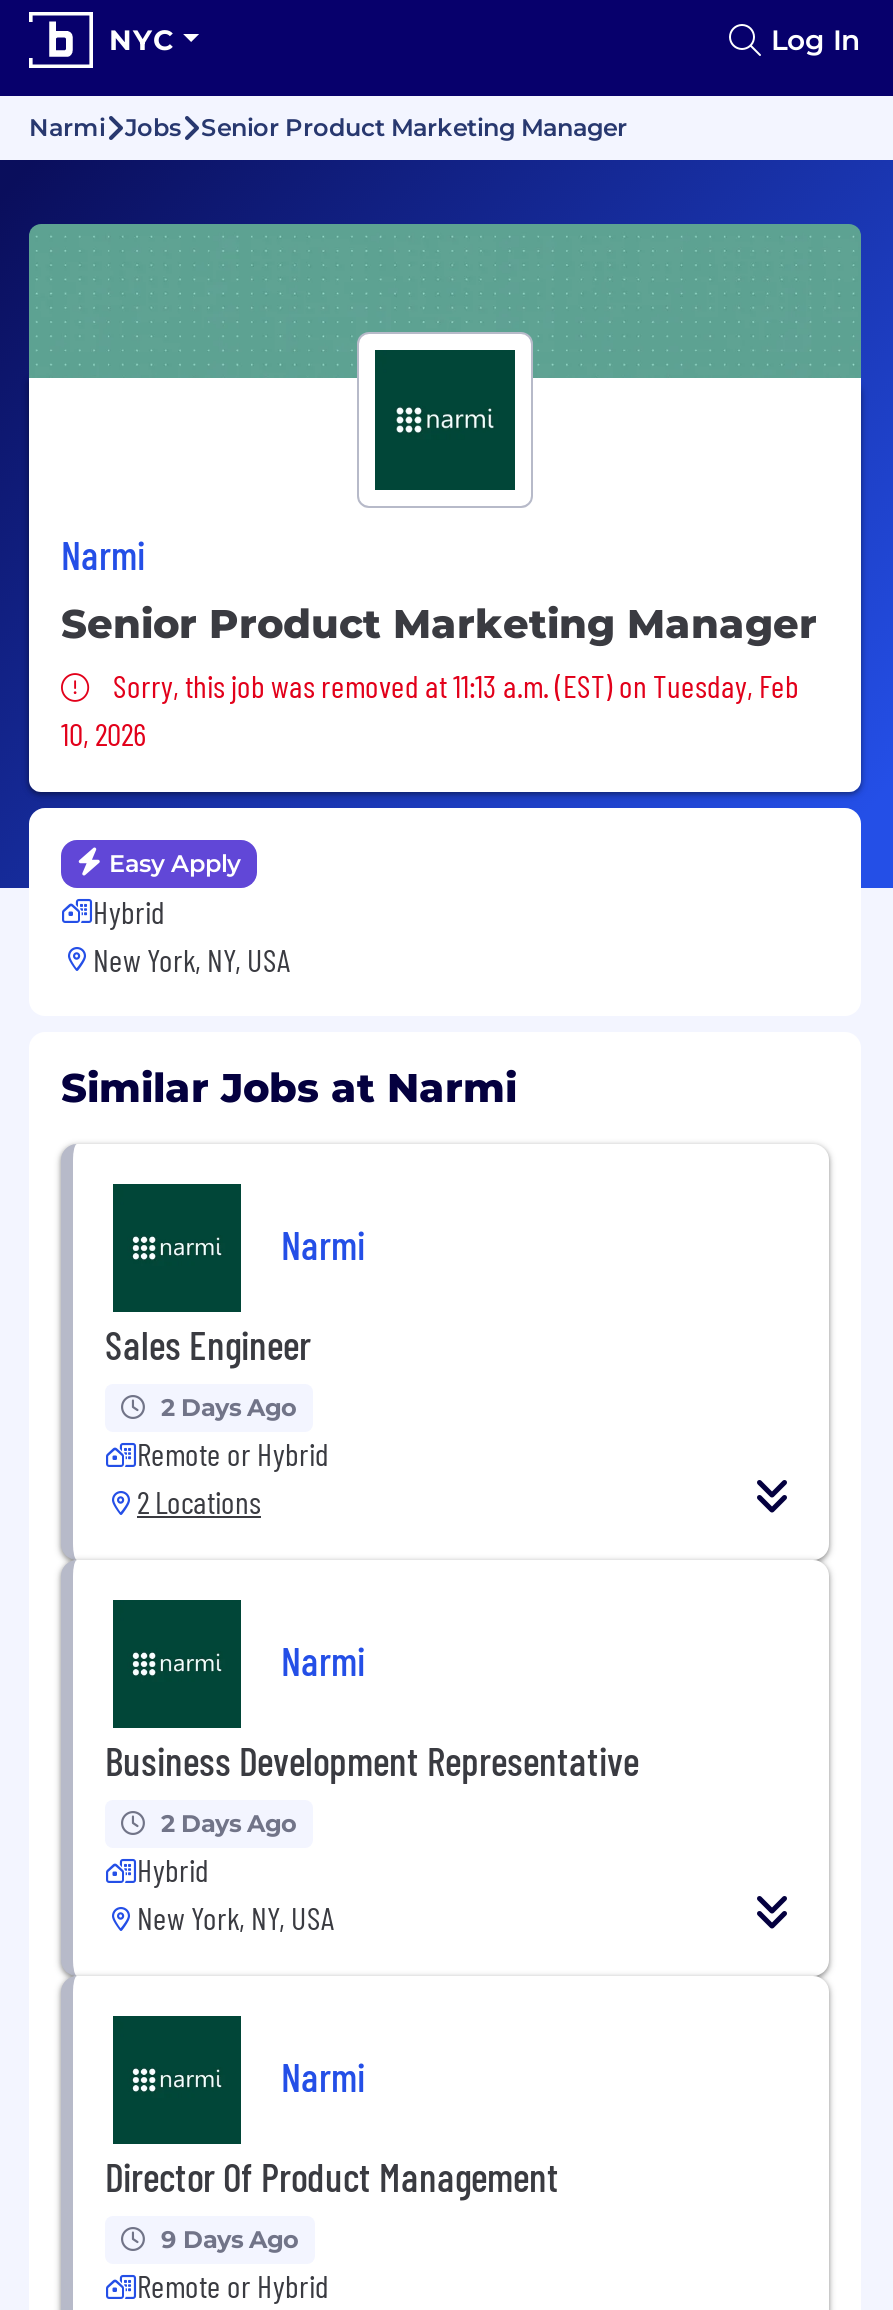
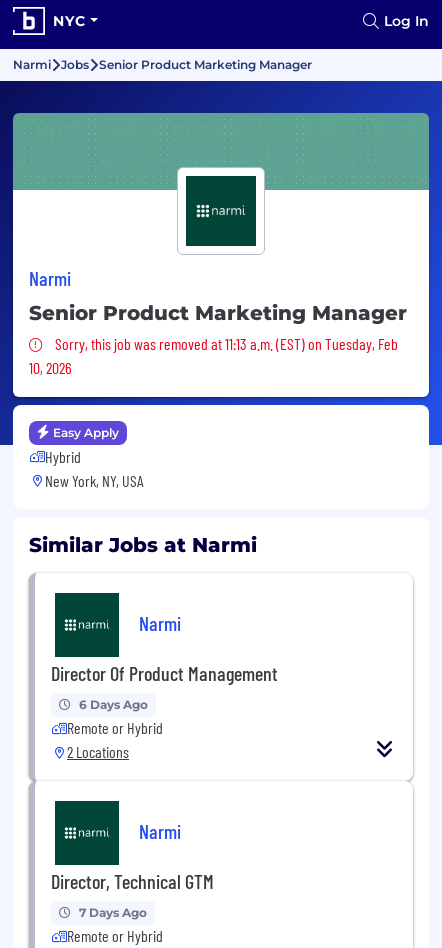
- Sales Engineer

- 2 Days Ago
+ 6 Days Ago

- Business Development Representative
- 2 Days Ago
- Hybrid
- New York, NY, USA
- Narmi
- 9 Days Ago
+ Director, Technical GTM
+ 7 Days Ago

moved up: Director Of Product Management
